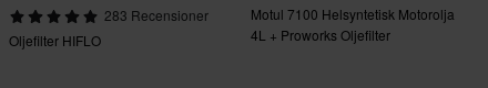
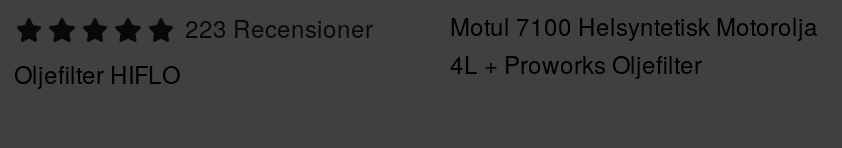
- 283 Recensioner
+ 223 Recensioner
